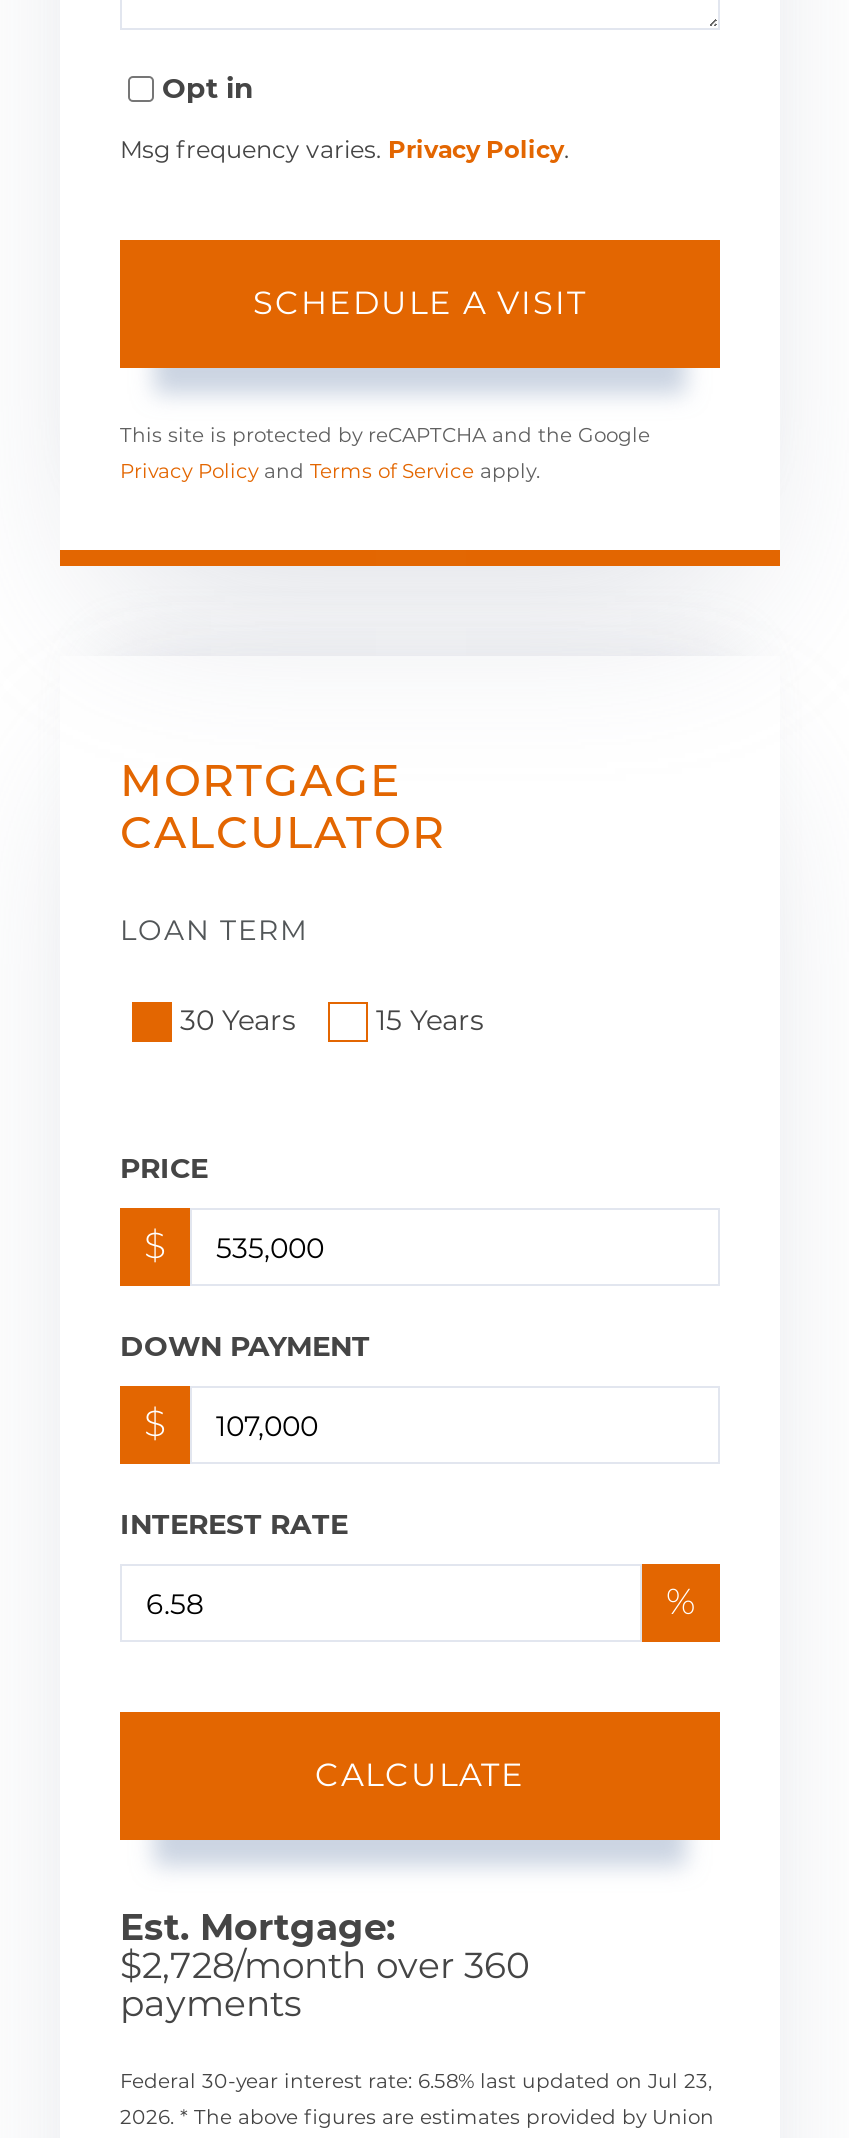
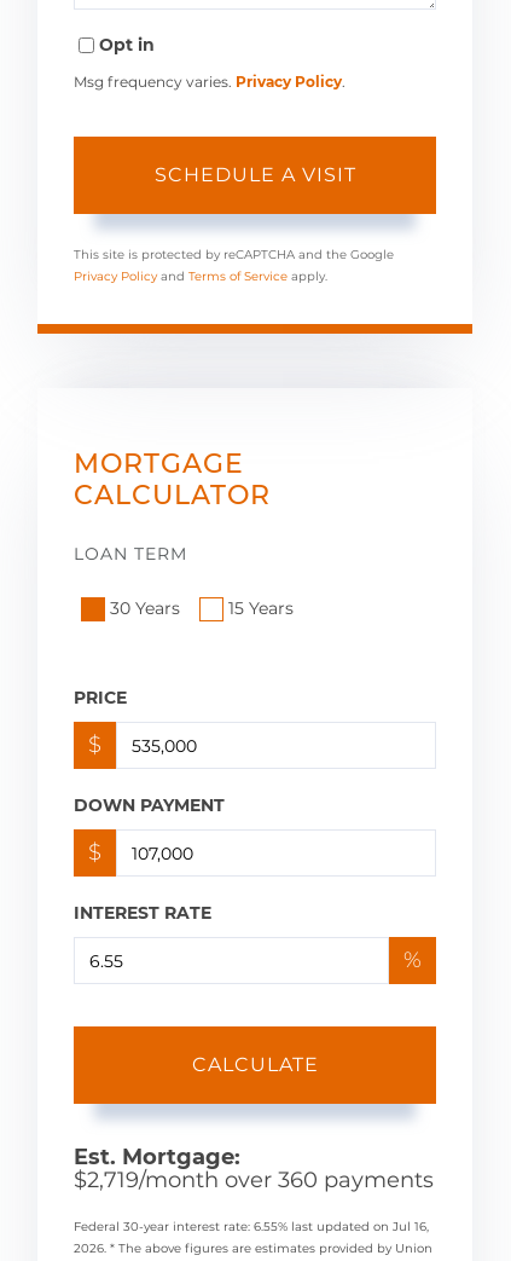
- $2,728/month over 360
- payments
+ $2,719/month over 360 payments

- Federal 30-year interest rate: 6.58% last updated on Jul 23,
+ Federal 30-year interest rate: 6.55% last updated on Jul 16,
